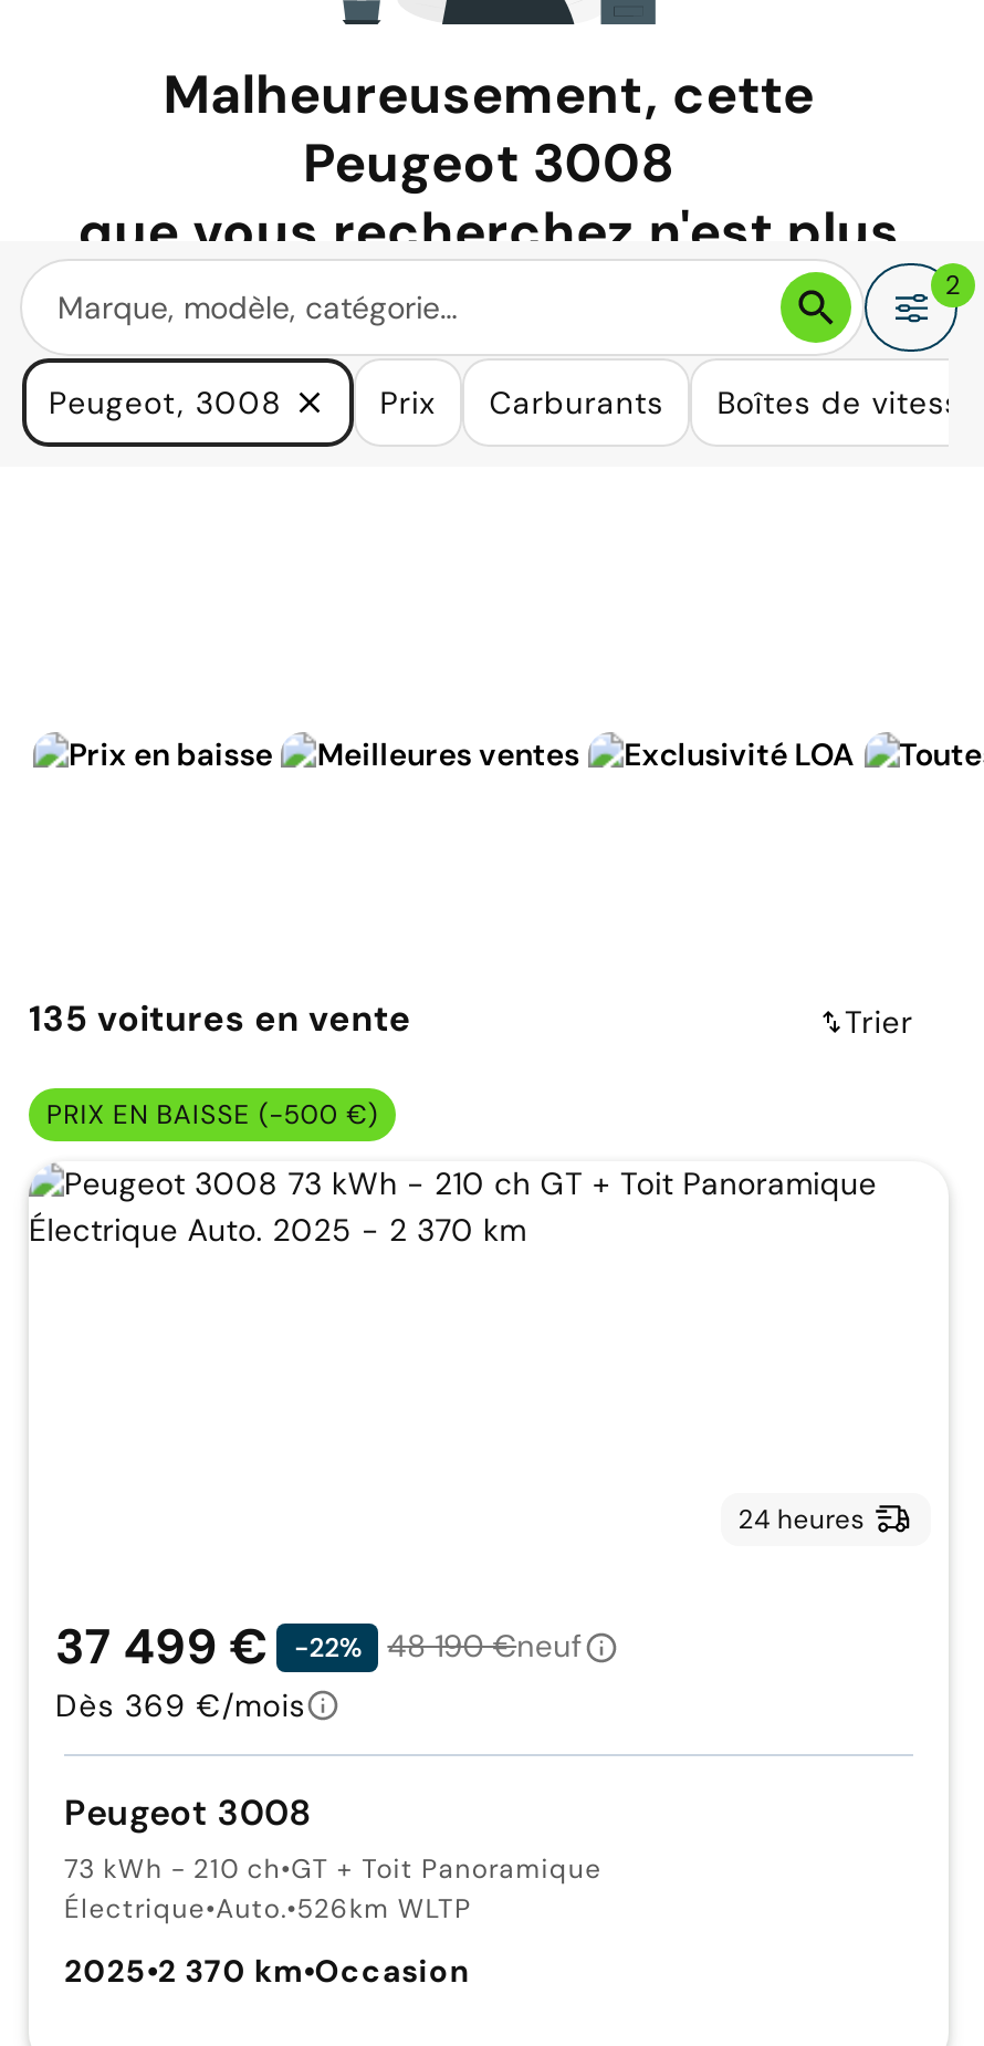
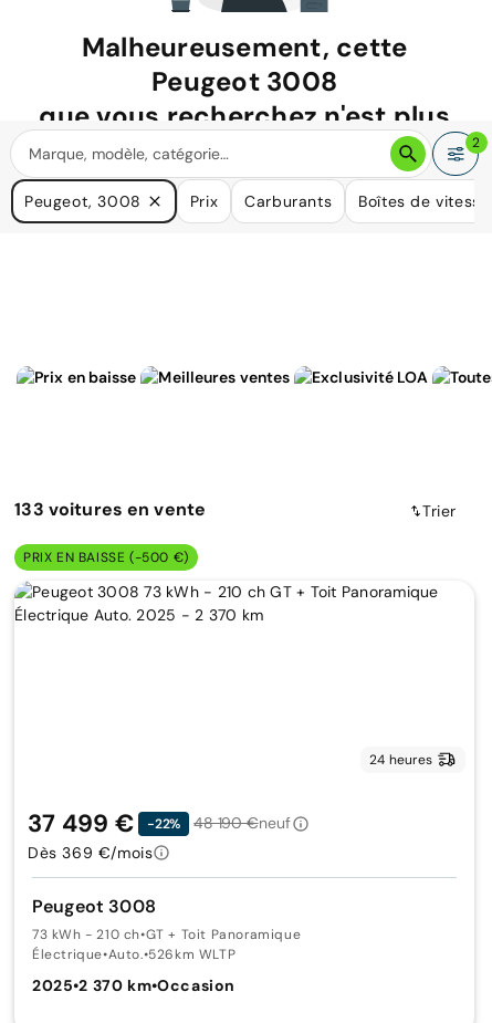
- 135 voitures en vente
+ 133 voitures en vente
